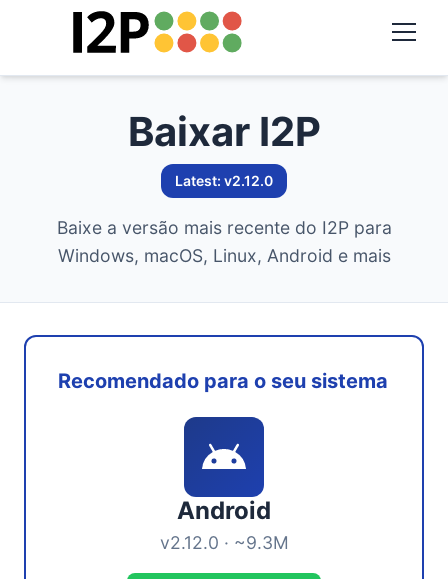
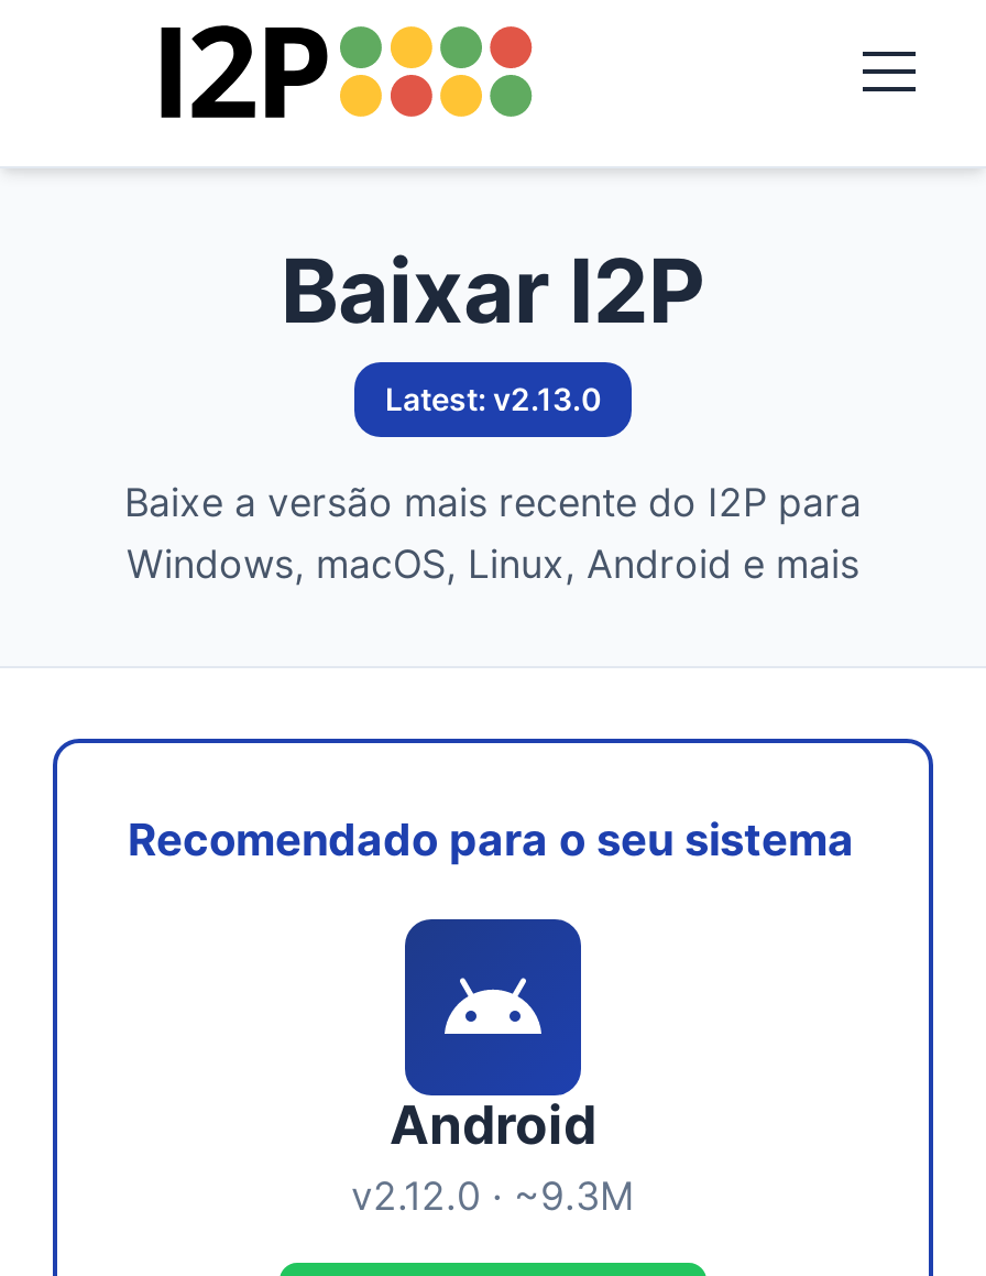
- Latest: v2.12.0
+ Latest: v2.13.0
